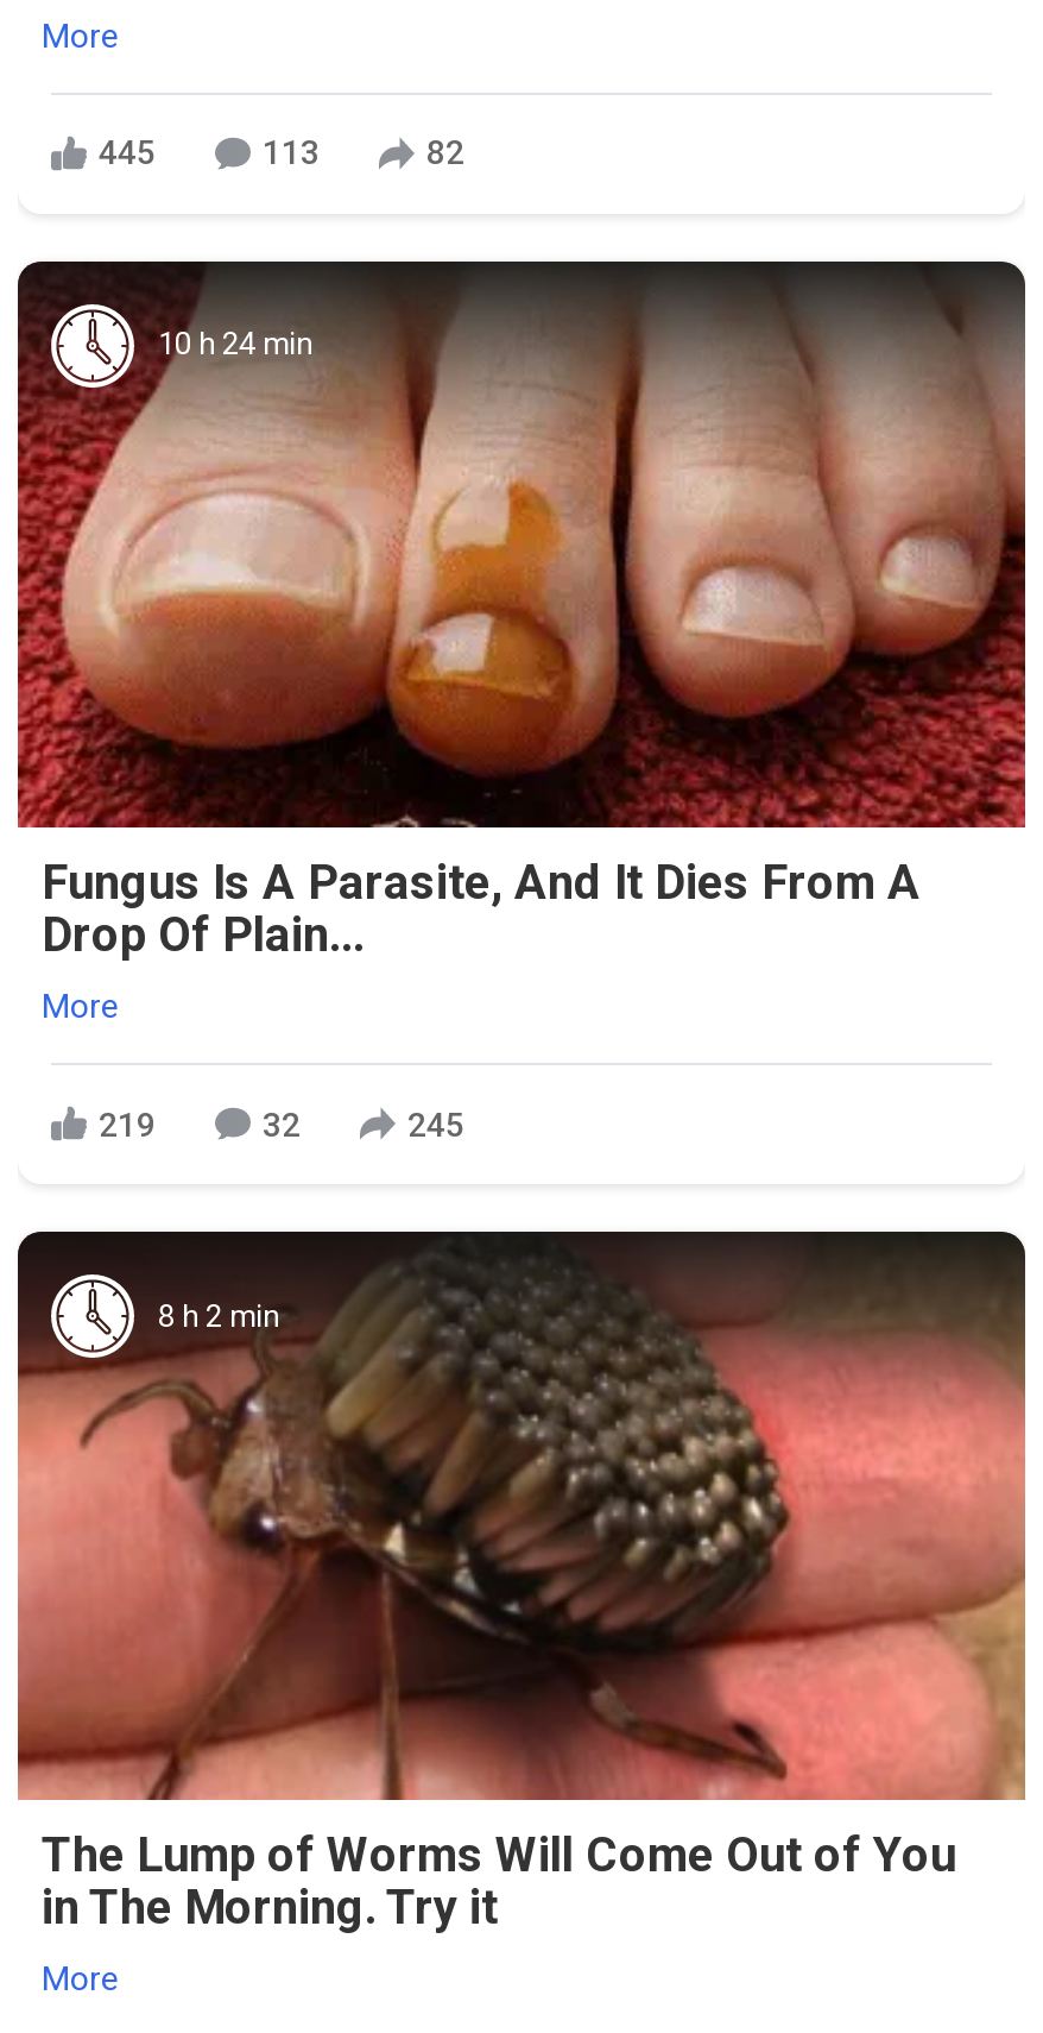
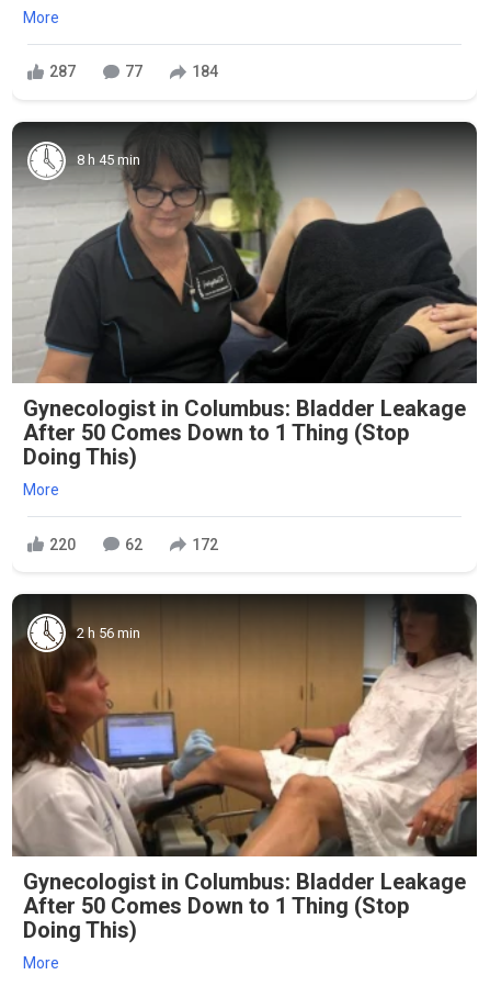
- 445
- 113
- 82
+ 287
+ 77
+ 184

- [image]
- 10 h 24 min
+ [image]
+ 8 h 45 min

- Fungus Is A Parasite, And It Dies From A
- Drop Of Plain...
+ Gynecologist in Columbus: Bladder Leakage
+ After 50 Comes Down to 1 Thing (Stop
+ Doing This)

- 219
- 32
- 245
+ 220
+ 62
+ 172

- [image]
- 8 h 2 min
+ [image]
+ 2 h 56 min

- The Lump of Worms Will Come Out of You
- in The Morning. Try it
+ Gynecologist in Columbus: Bladder Leakage
+ After 50 Comes Down to 1 Thing (Stop
+ Doing This)
